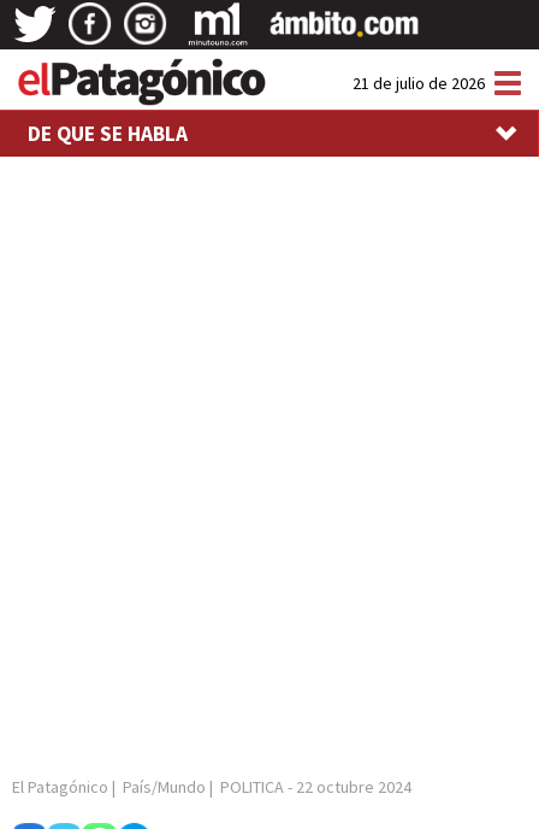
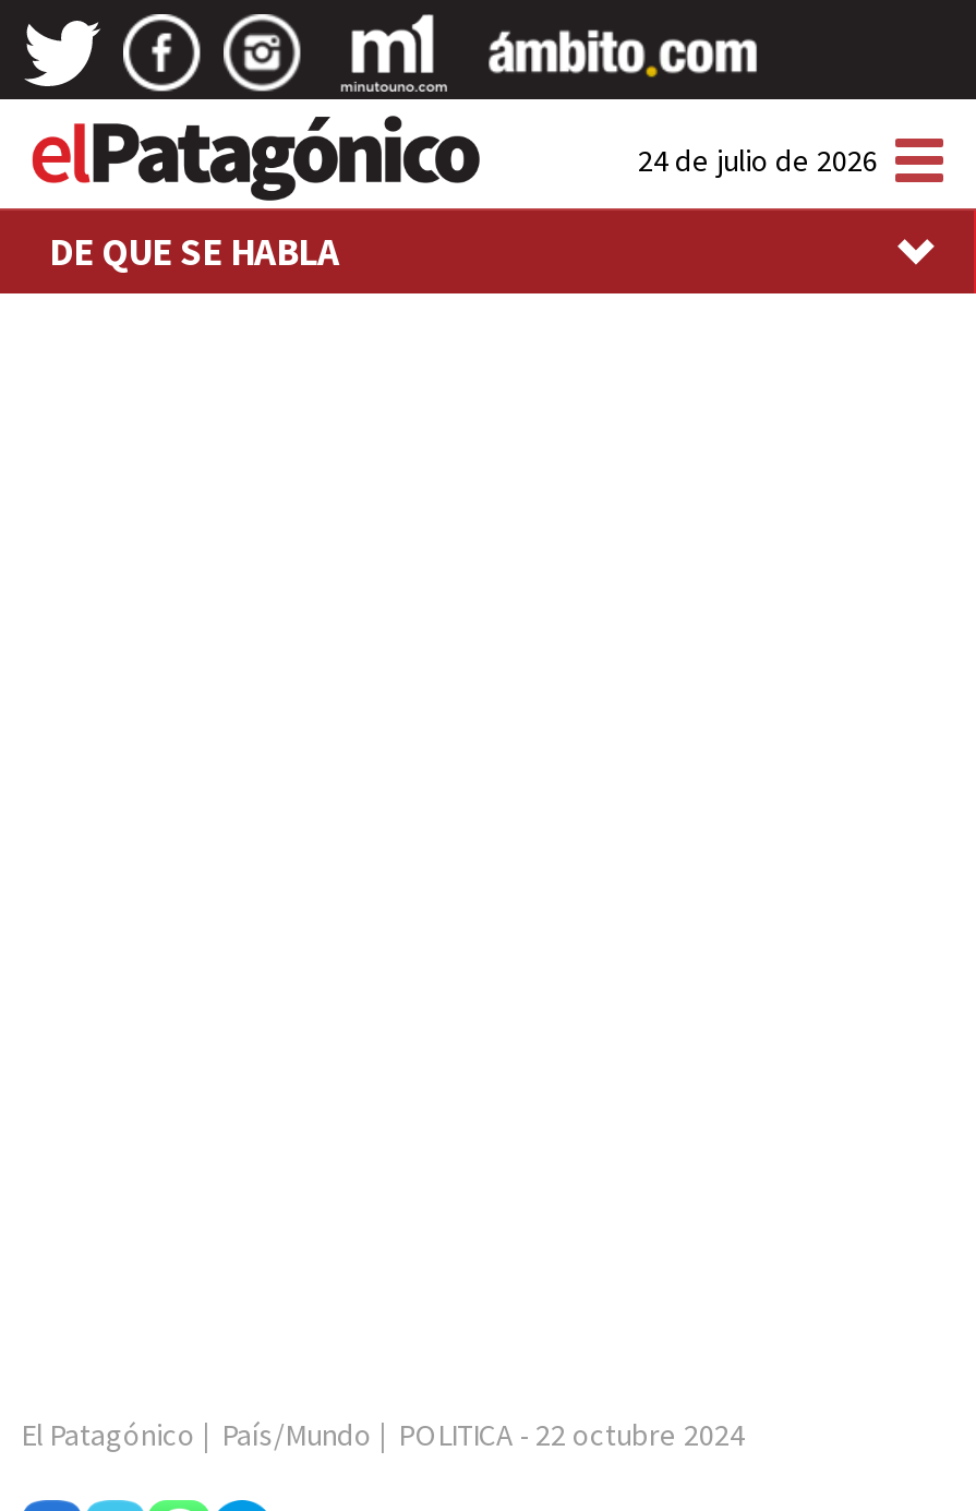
- 21 de julio de 2026
+ 24 de julio de 2026
